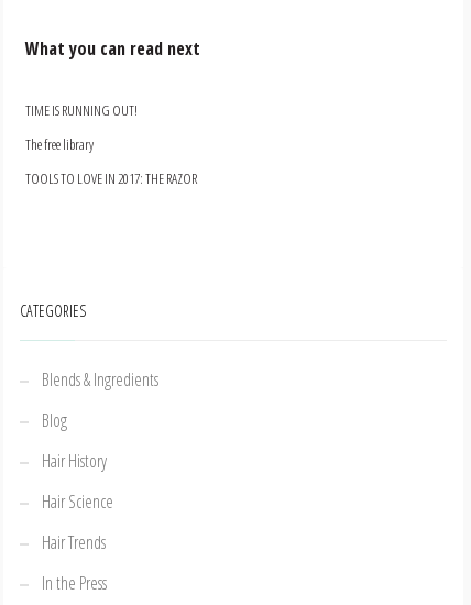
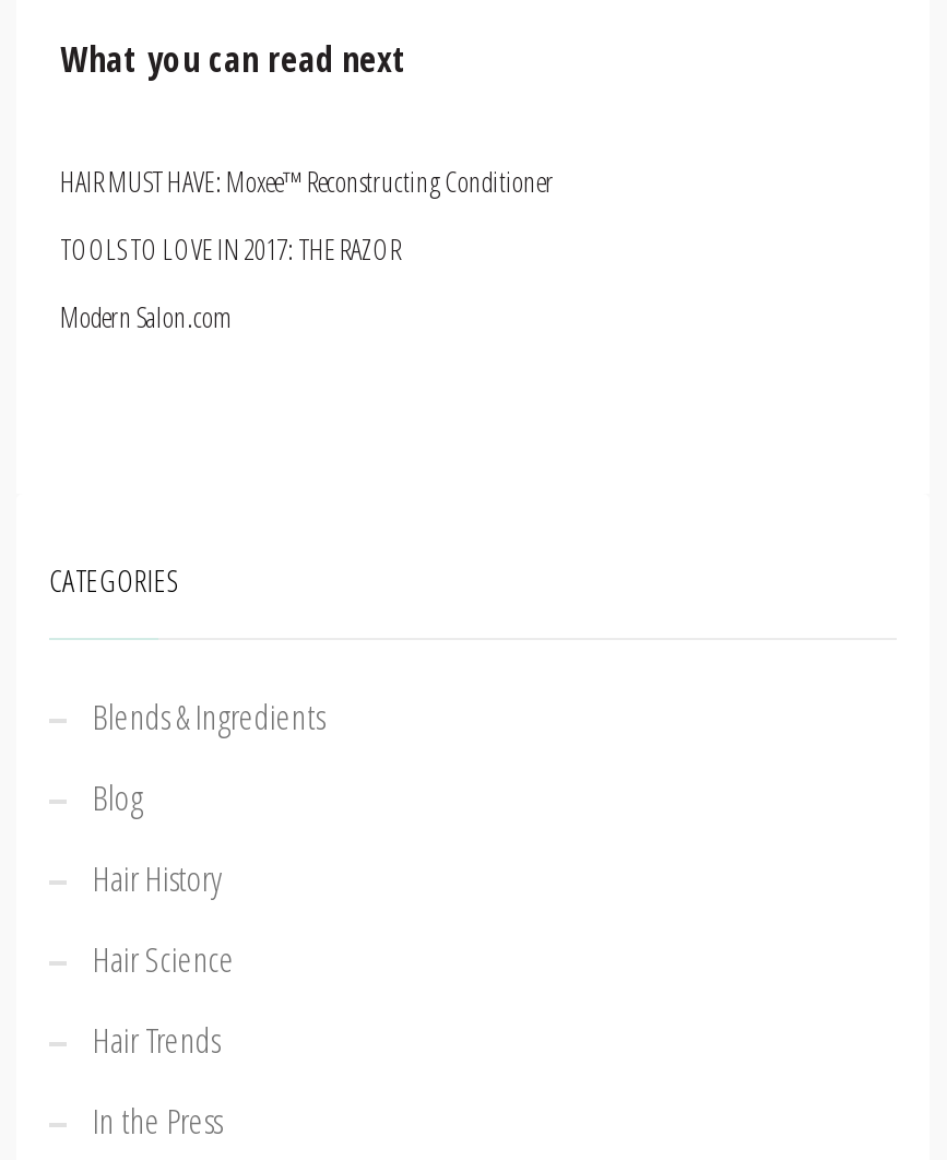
- TIME IS RUNNING OUT!
- The free library
+ HAIR MUST HAVE: Moxee™ Reconstructing Conditioner

moved up: TOOLS TO LOVE IN 2017: THE RAZOR

+ Modern Salon.com
